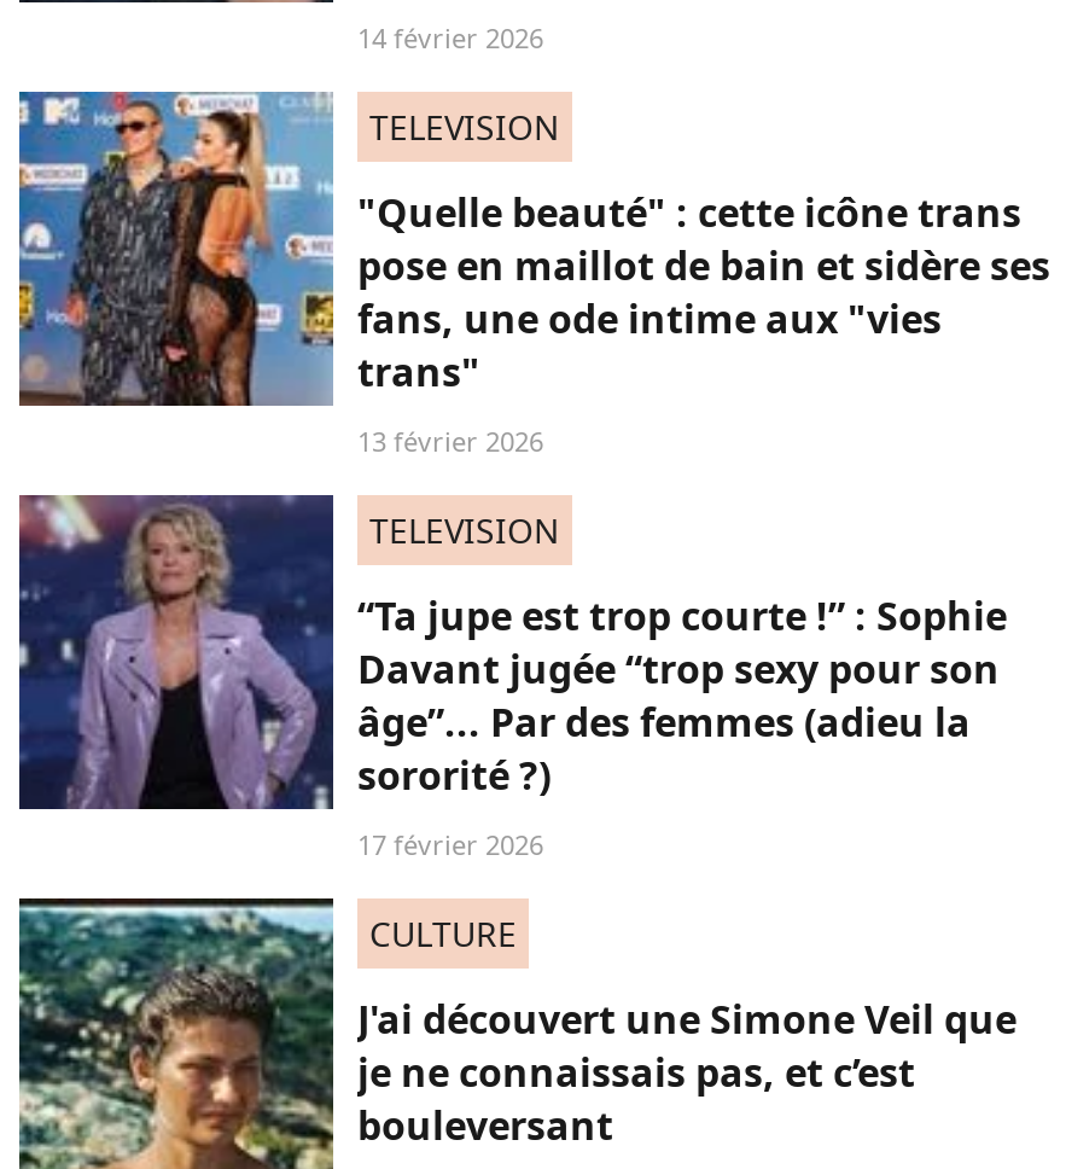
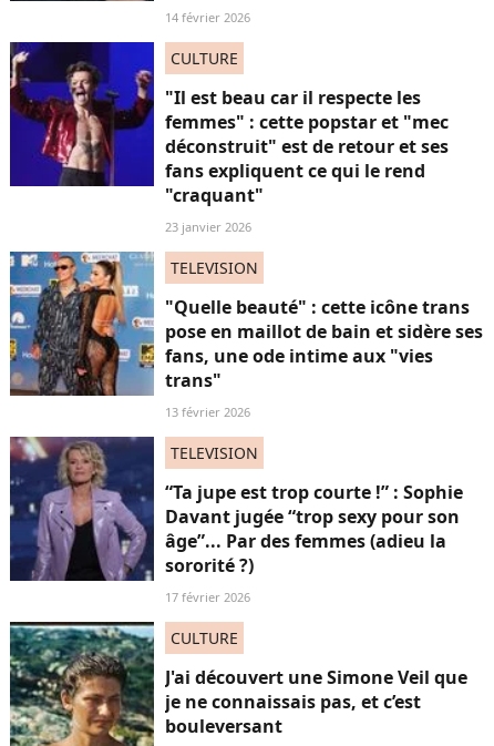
+ [image]
+ CULTURE
+ "Il est beau car il respecte les
+ femmes" : cette popstar et "mec
+ déconstruit" est de retour et ses
+ fans expliquent ce qui le rend
+ "craquant"
+ 23 janvier 2026
